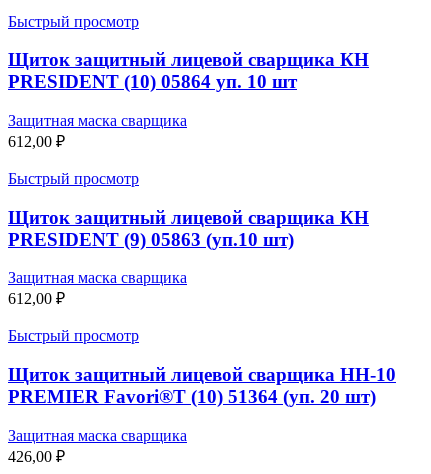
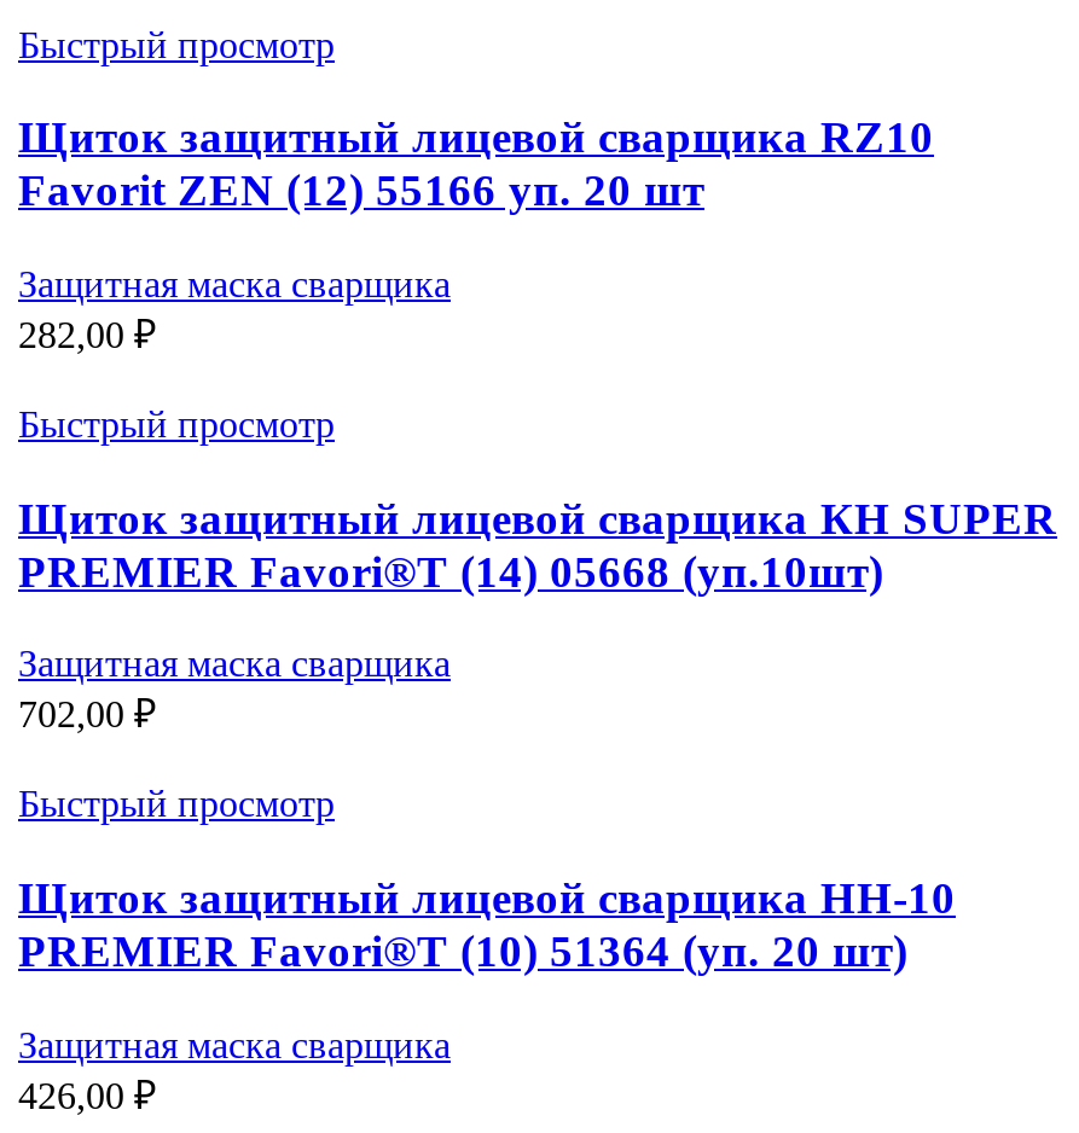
- Щиток защитный лицевой сварщика КН
- PRESIDENT (10) 05864 уп. 10 шт
+ Щиток защитный лицевой сварщика RZ10
+ Favorit ZEN (12) 55166 уп. 20 шт

- 612,00 ₽
+ 282,00 ₽

- Щиток защитный лицевой сварщика КН
- PRESIDENT (9) 05863 (уп.10 шт)
+ Щиток защитный лицевой сварщика КН SUPER
+ PREMIER Favori®T (14) 05668 (уп.10шт)

- 612,00 ₽
+ 702,00 ₽
